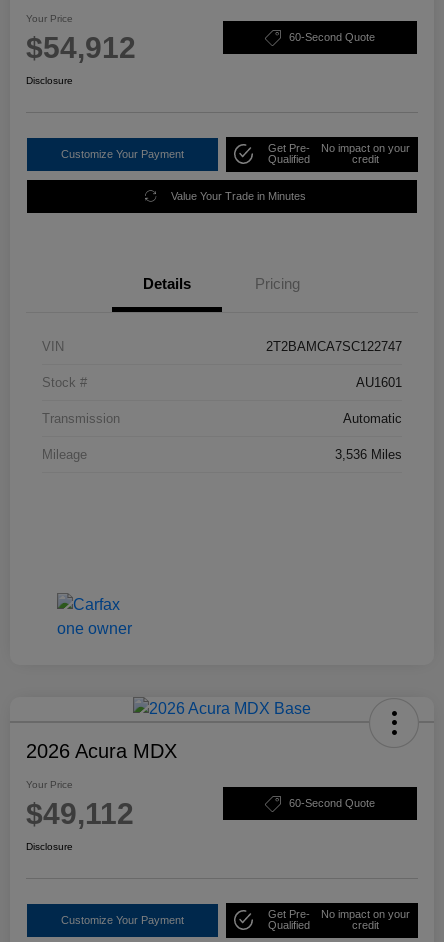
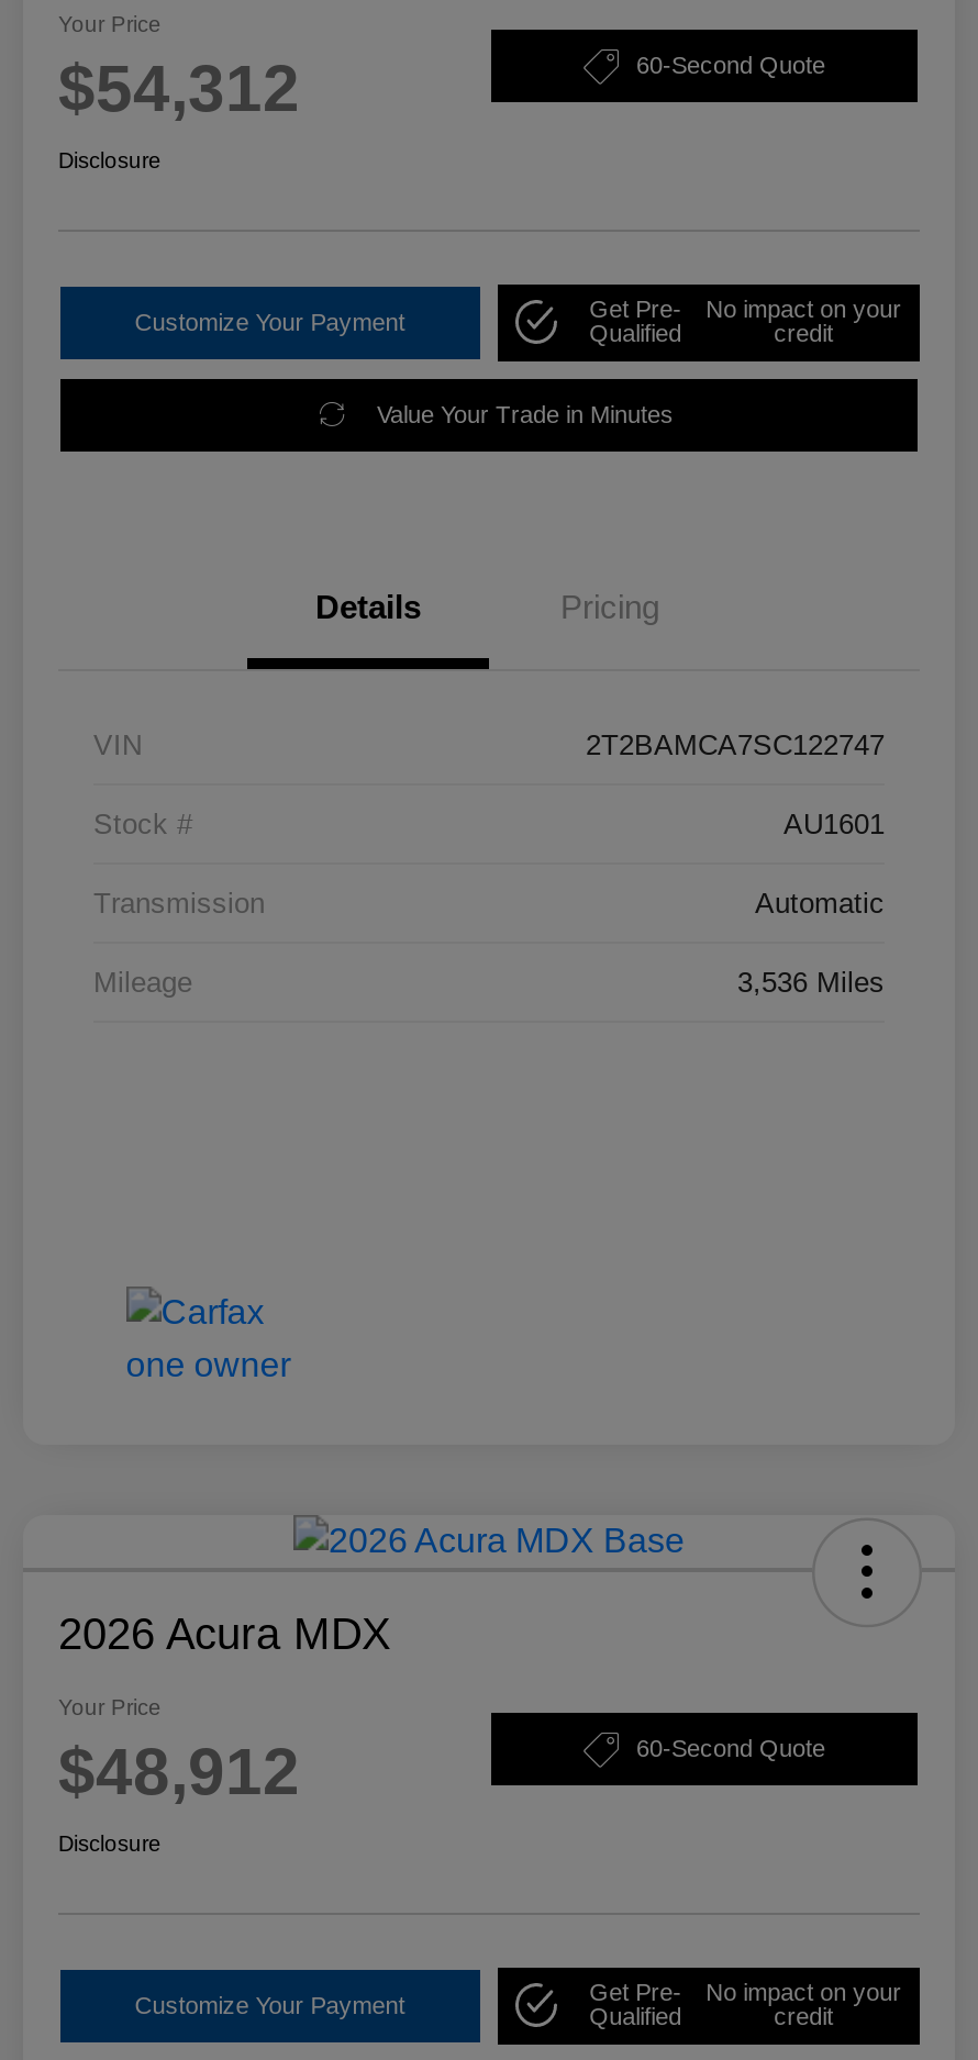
- $54,912
+ $54,312

- $49,112
+ $48,912
